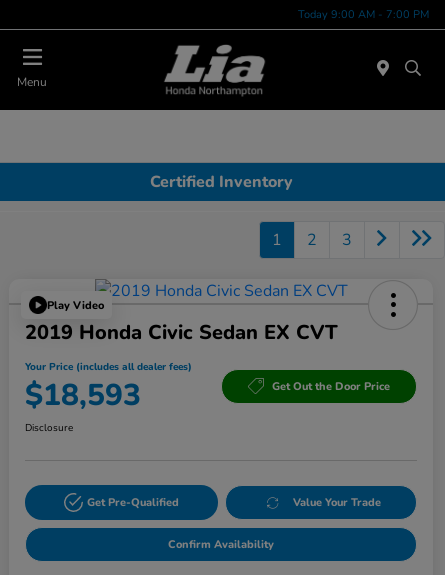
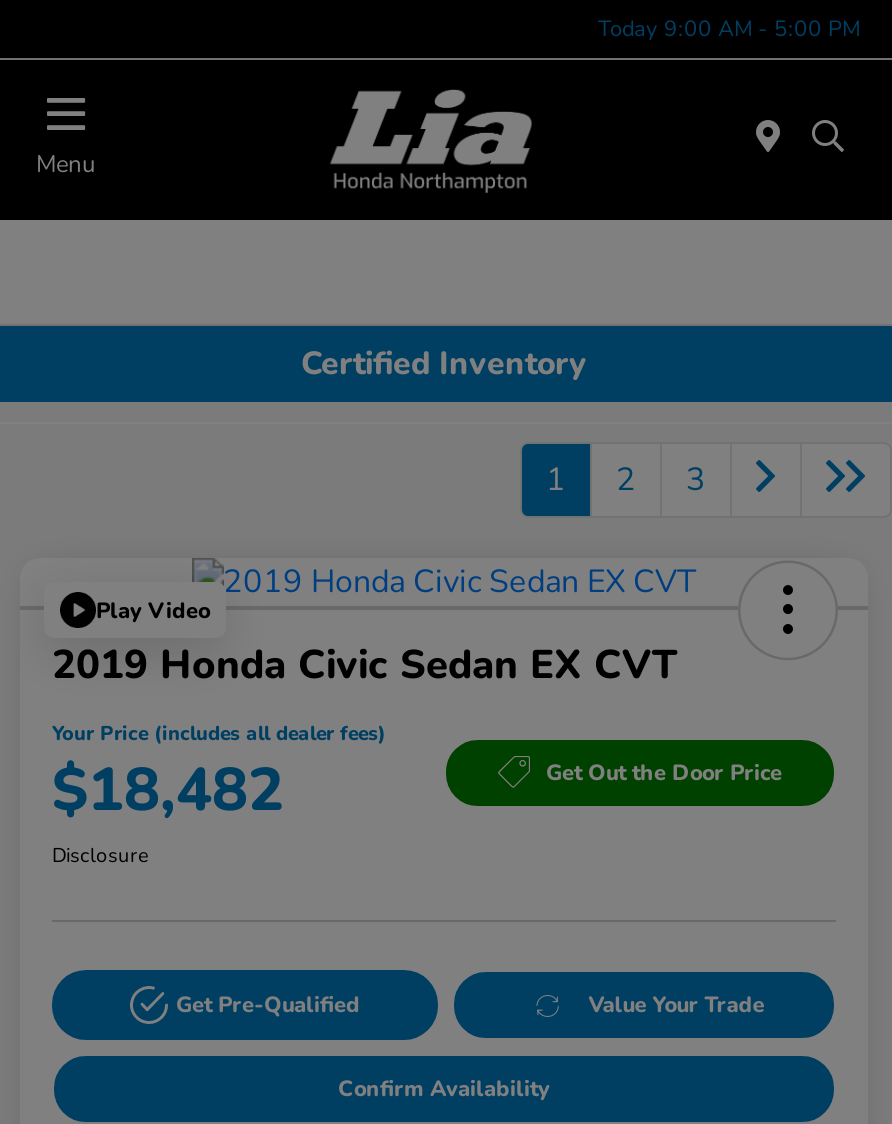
- Today 9:00 AM - 7:00 PM
+ Today 9:00 AM - 5:00 PM

- $18,593
+ $18,482
